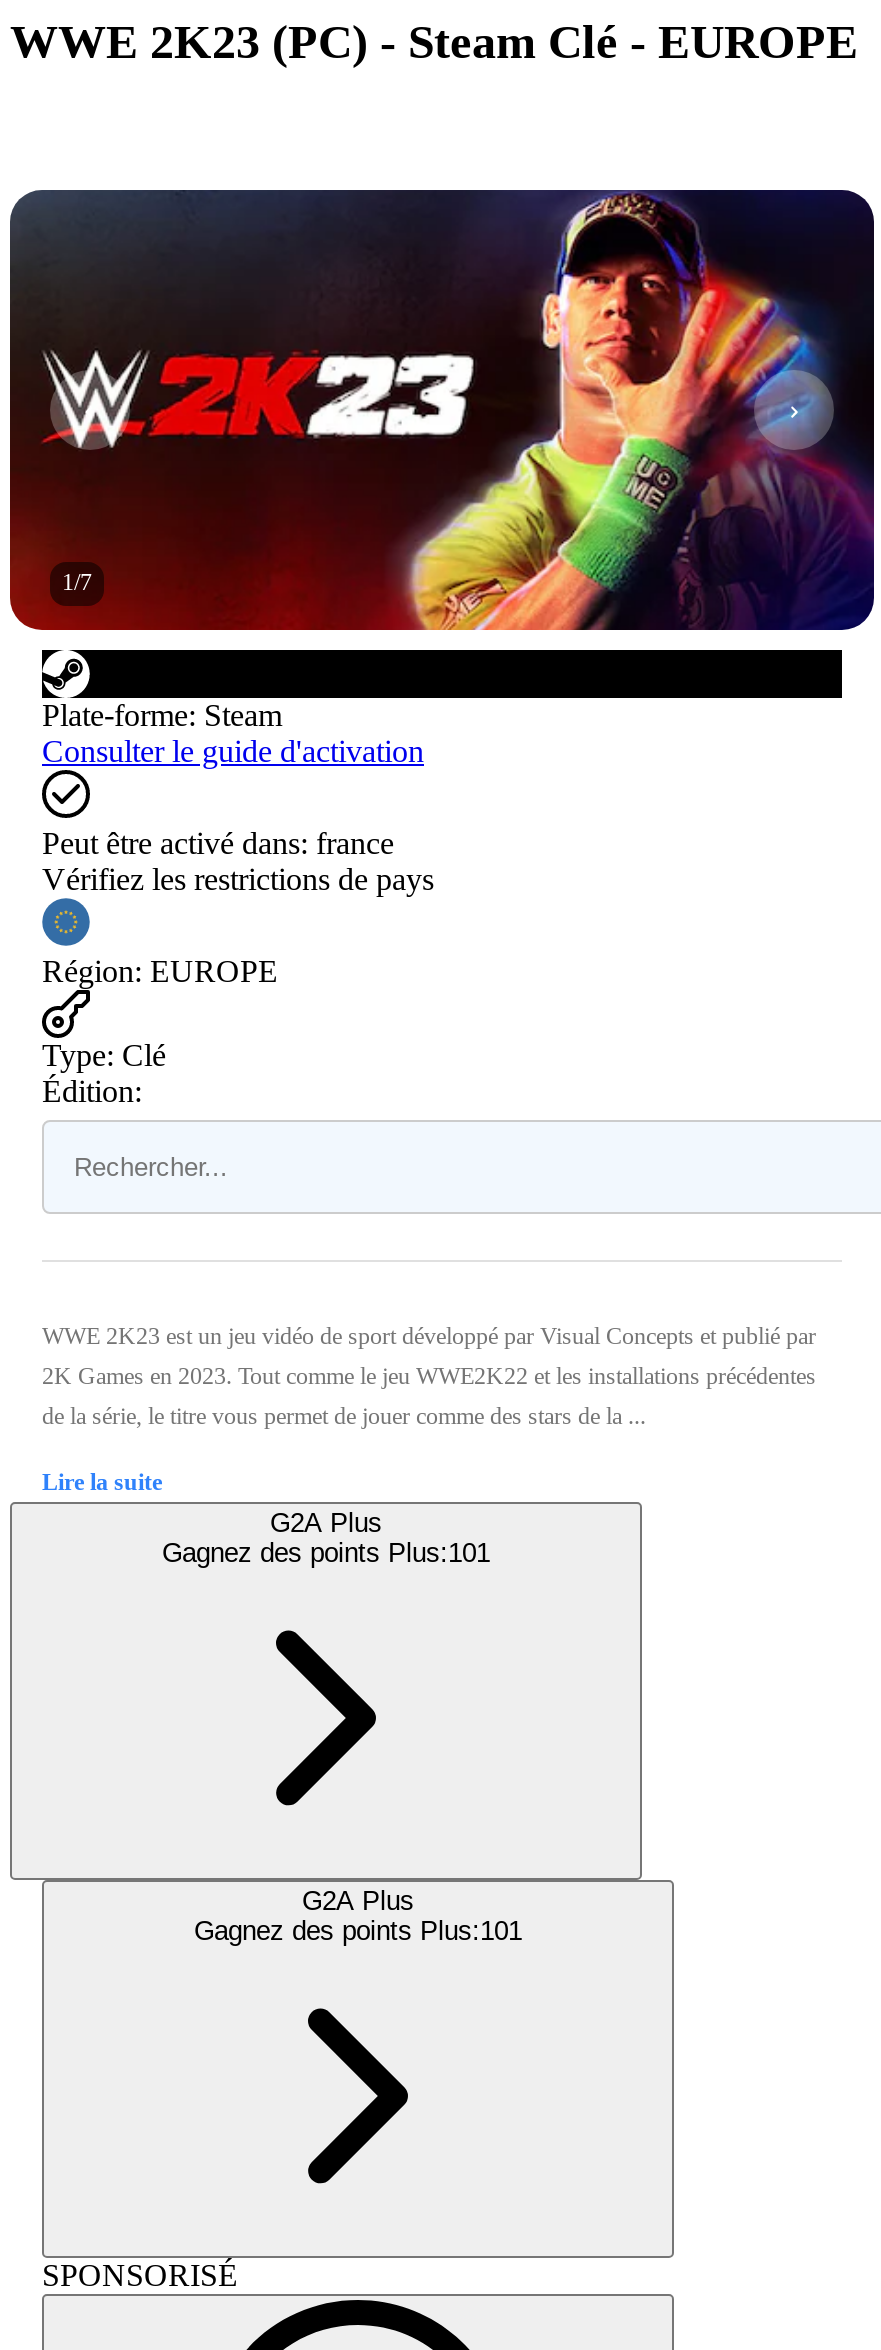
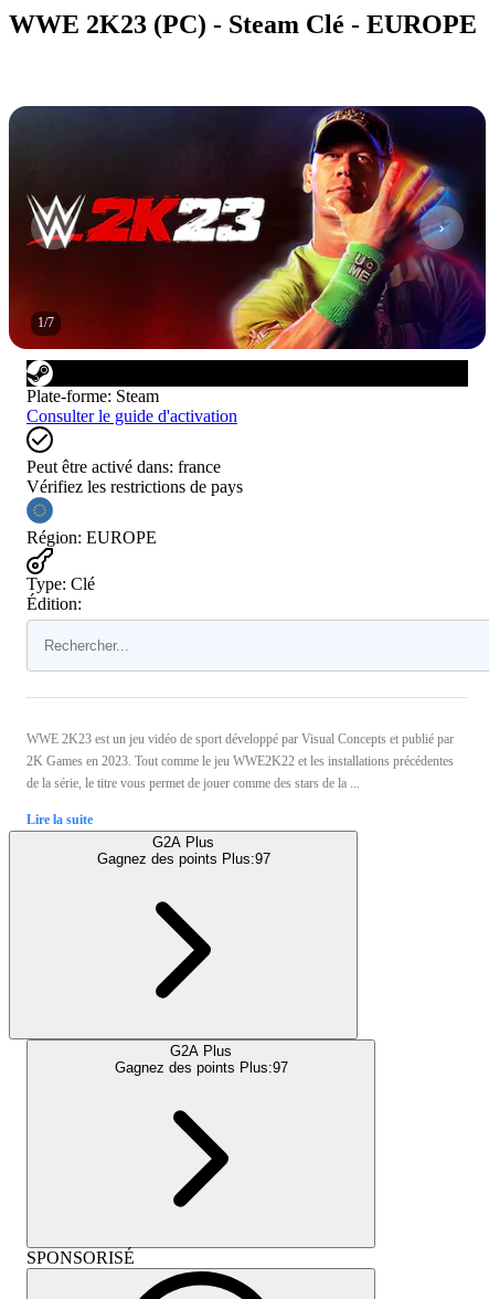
- Gagnez des points Plus:101
+ Gagnez des points Plus:97

- Gagnez des points Plus:101
+ Gagnez des points Plus:97
